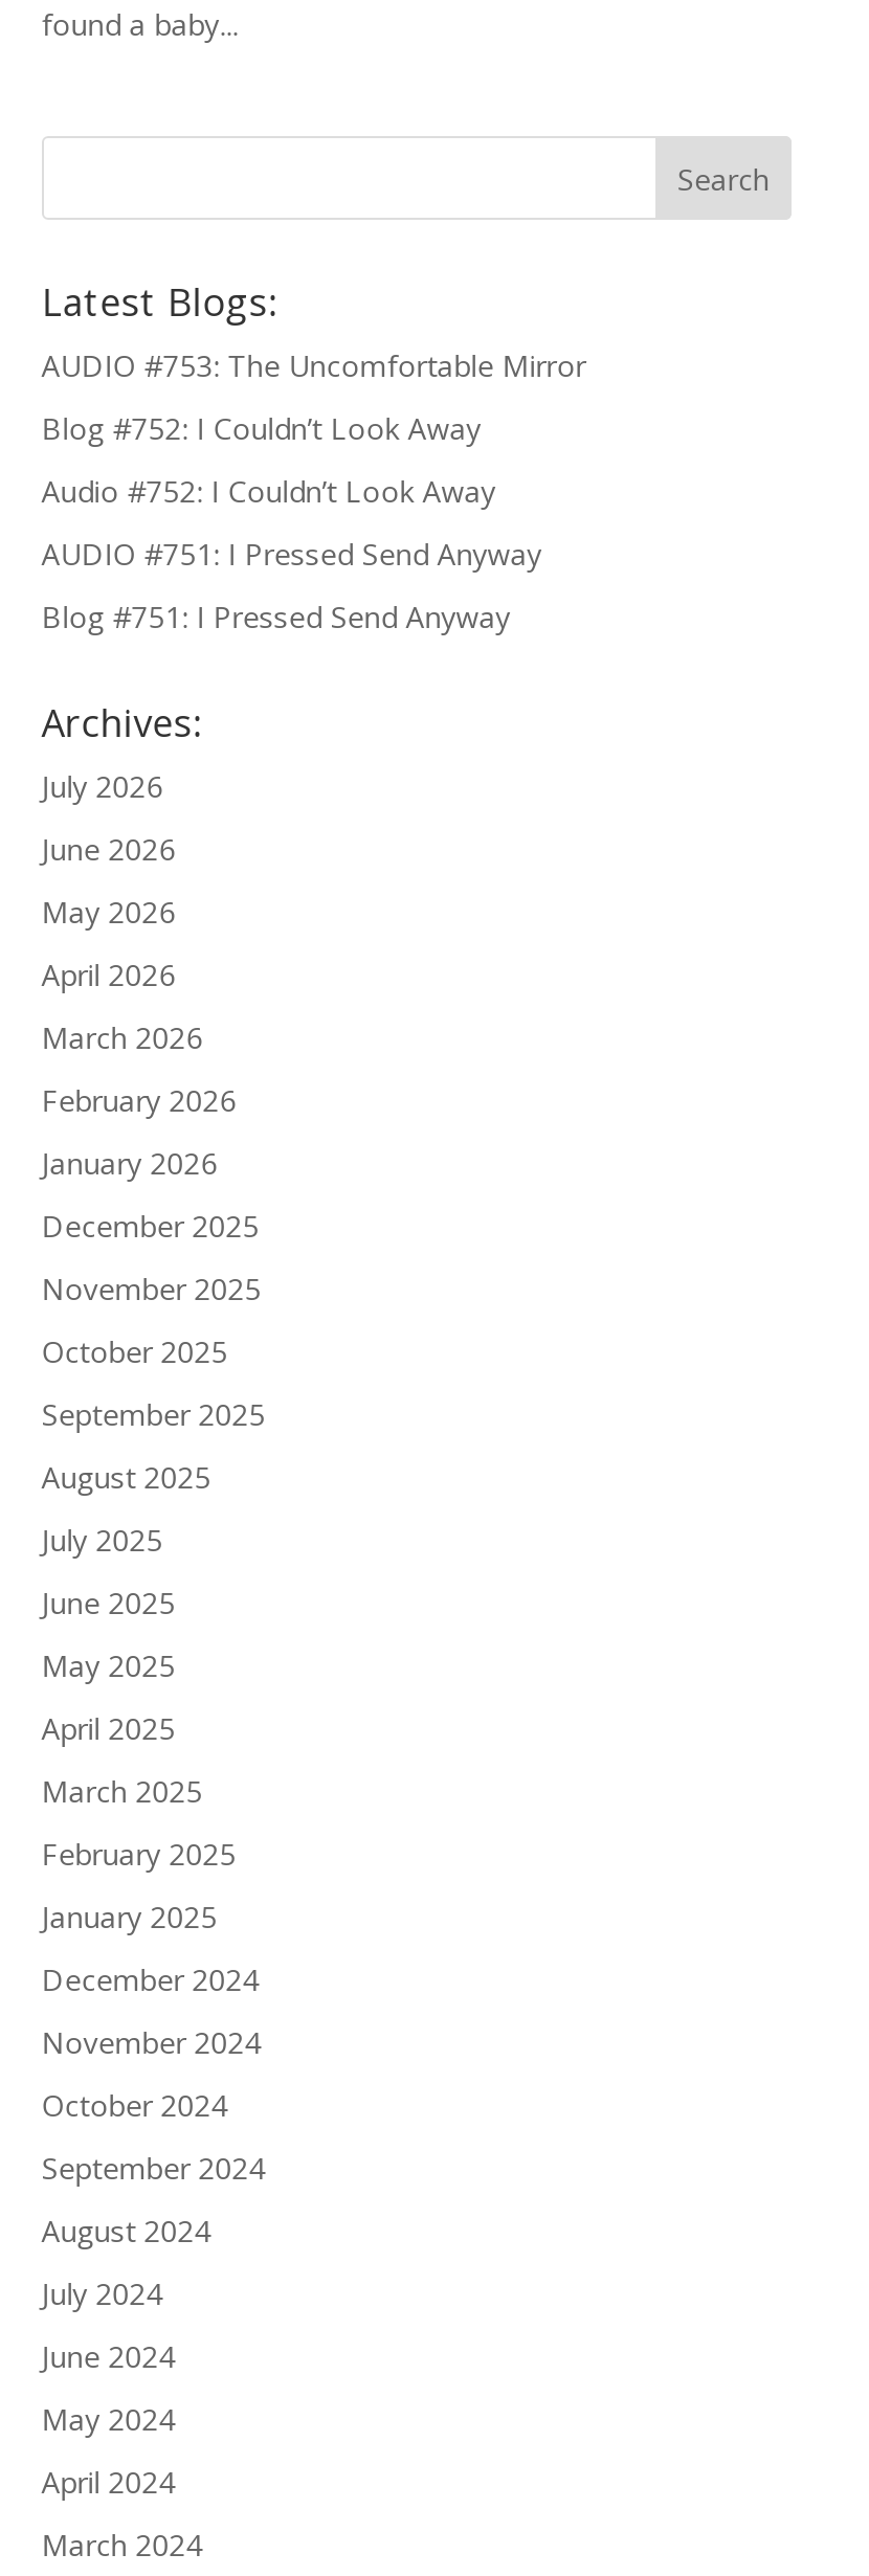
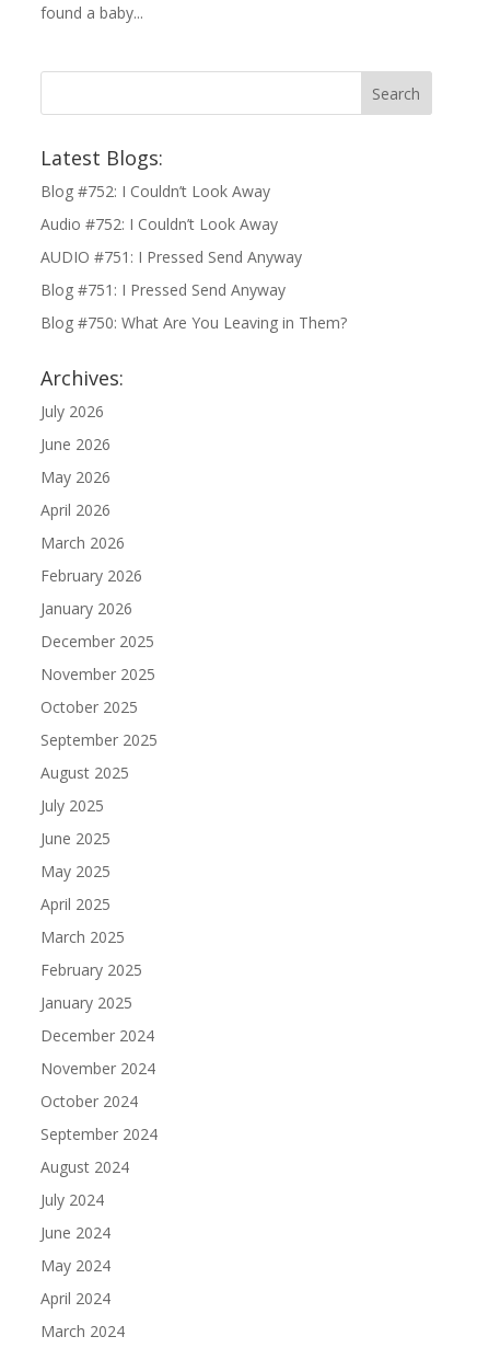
- AUDIO #753: The Uncomfortable Mirror

moved up: Blog #752: I Couldn’t Look Away | Audio #752: I Couldn’t Look Away | AUDIO #751: I Pressed Send Anyway | Blog #751: I Pressed Send Anyway

+ Blog #750: What Are You Leaving in Them?
